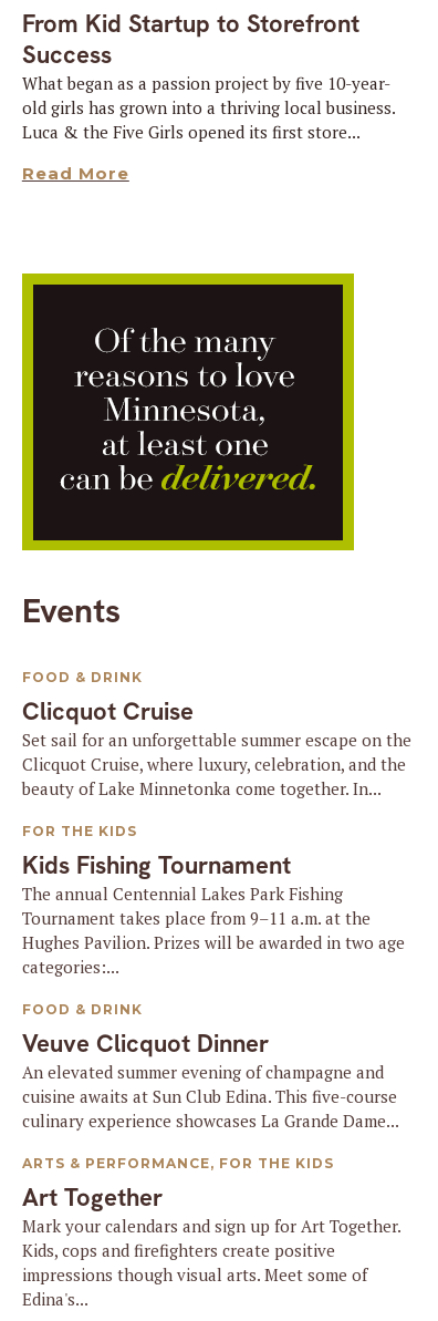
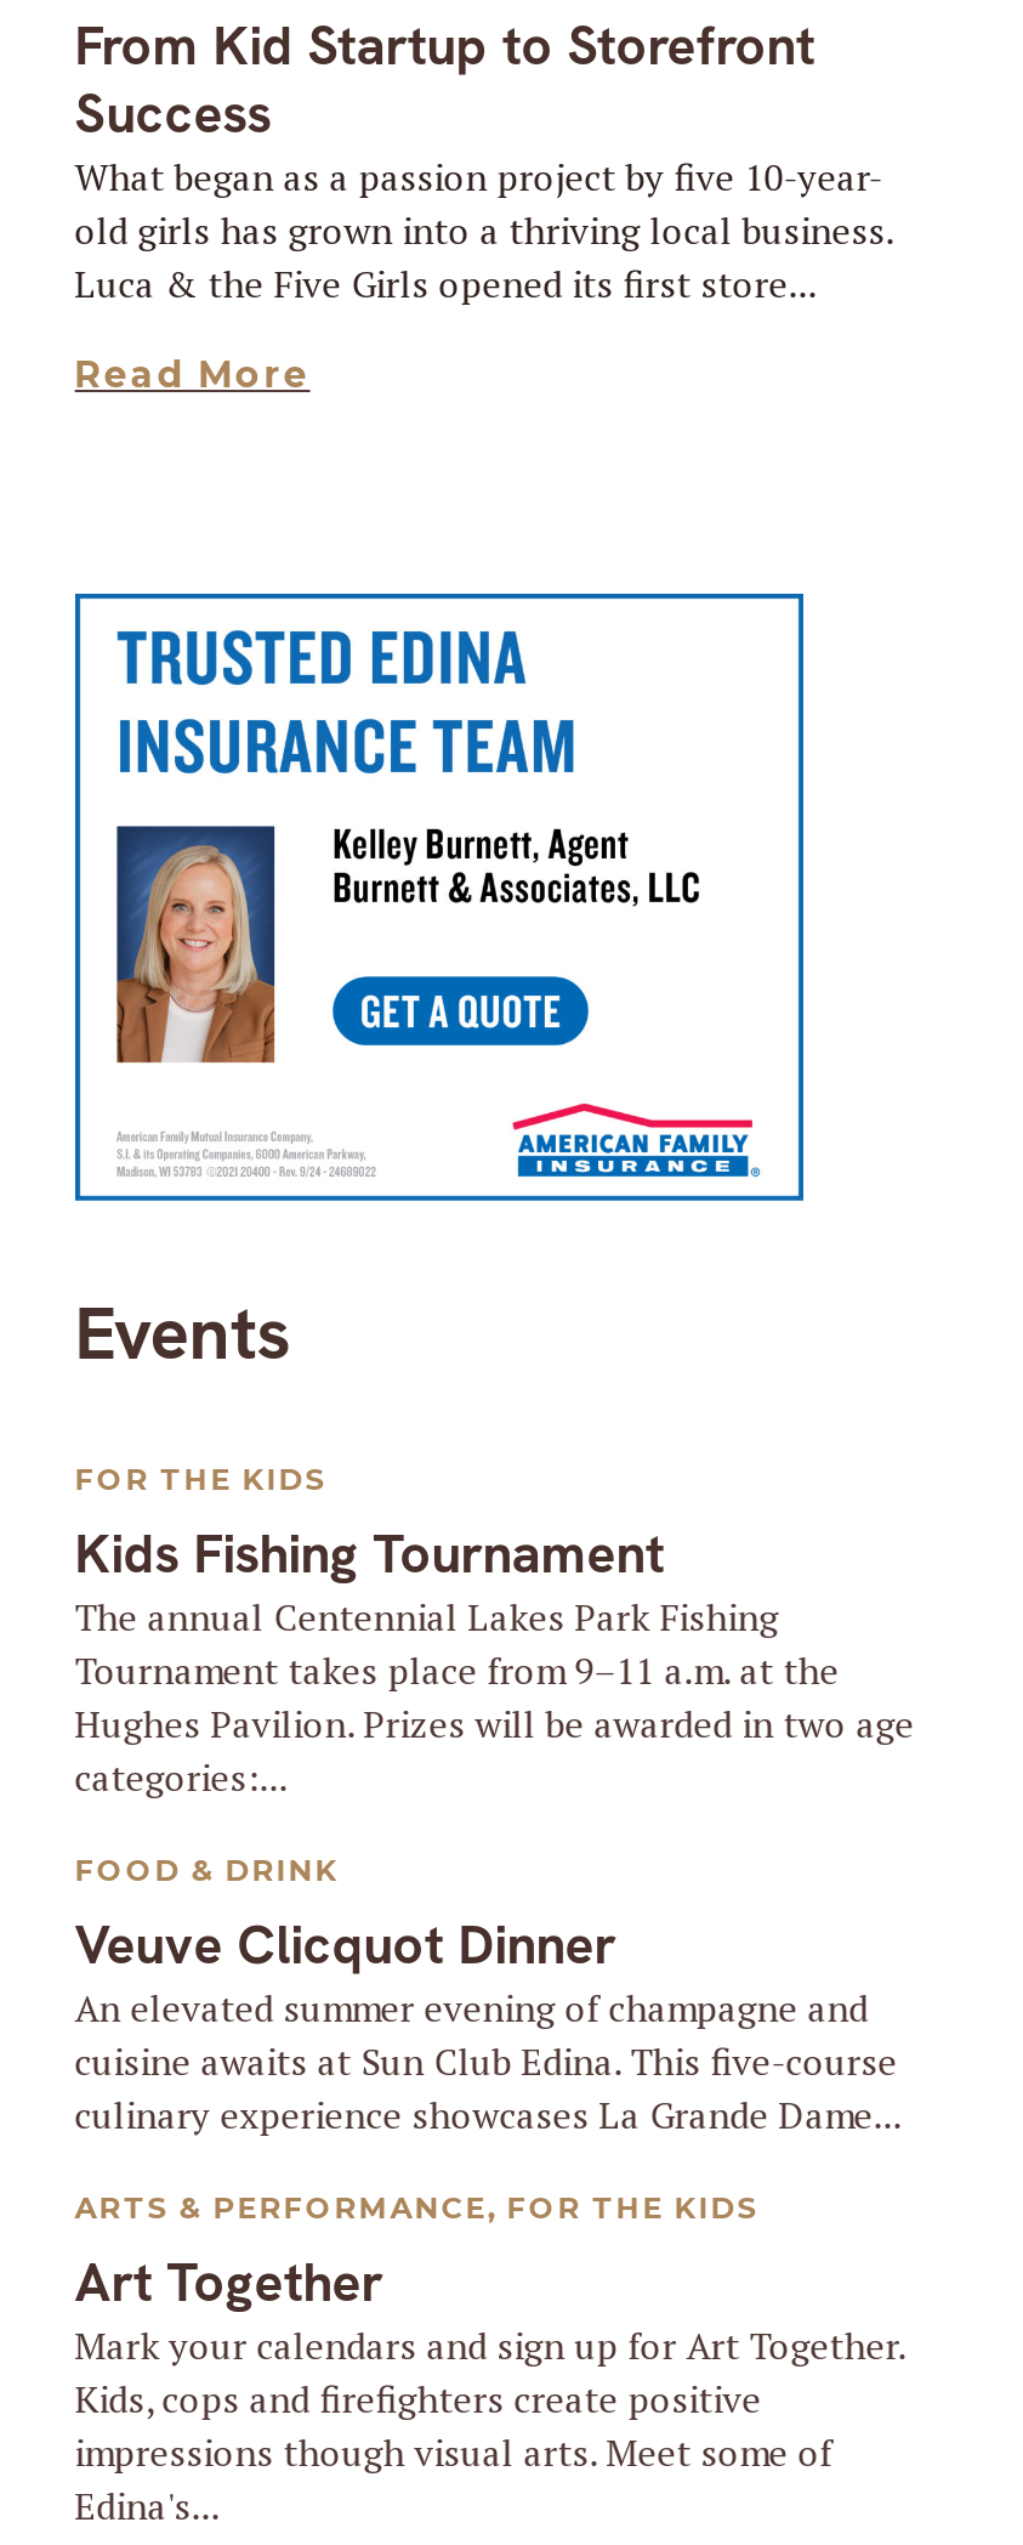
- [image]
+ [image]

- FOOD & DRINK
- Set sail for an unforgettable summer escape on the
- Clicquot Cruise, where luxury, celebration, and the
- beauty of Lake Minnetonka come together. In...

- Clicquot Cruise
